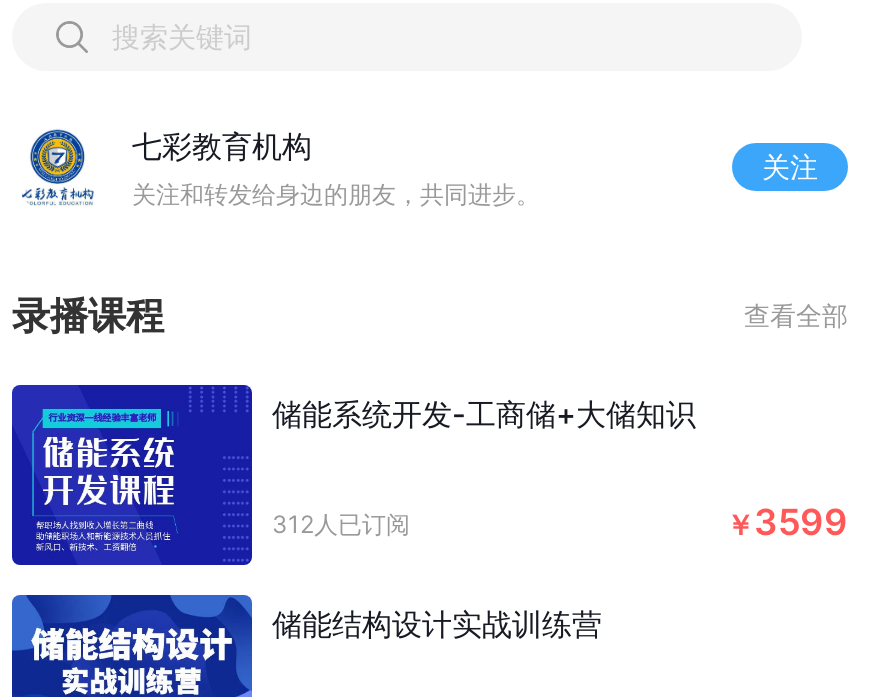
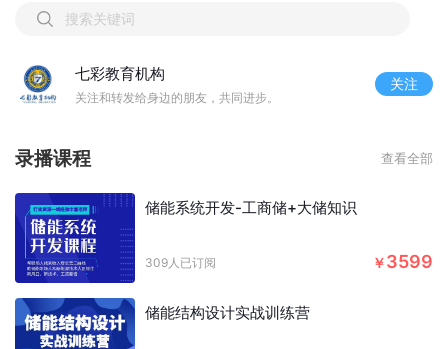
- 312人已订阅
+ 309人已订阅
